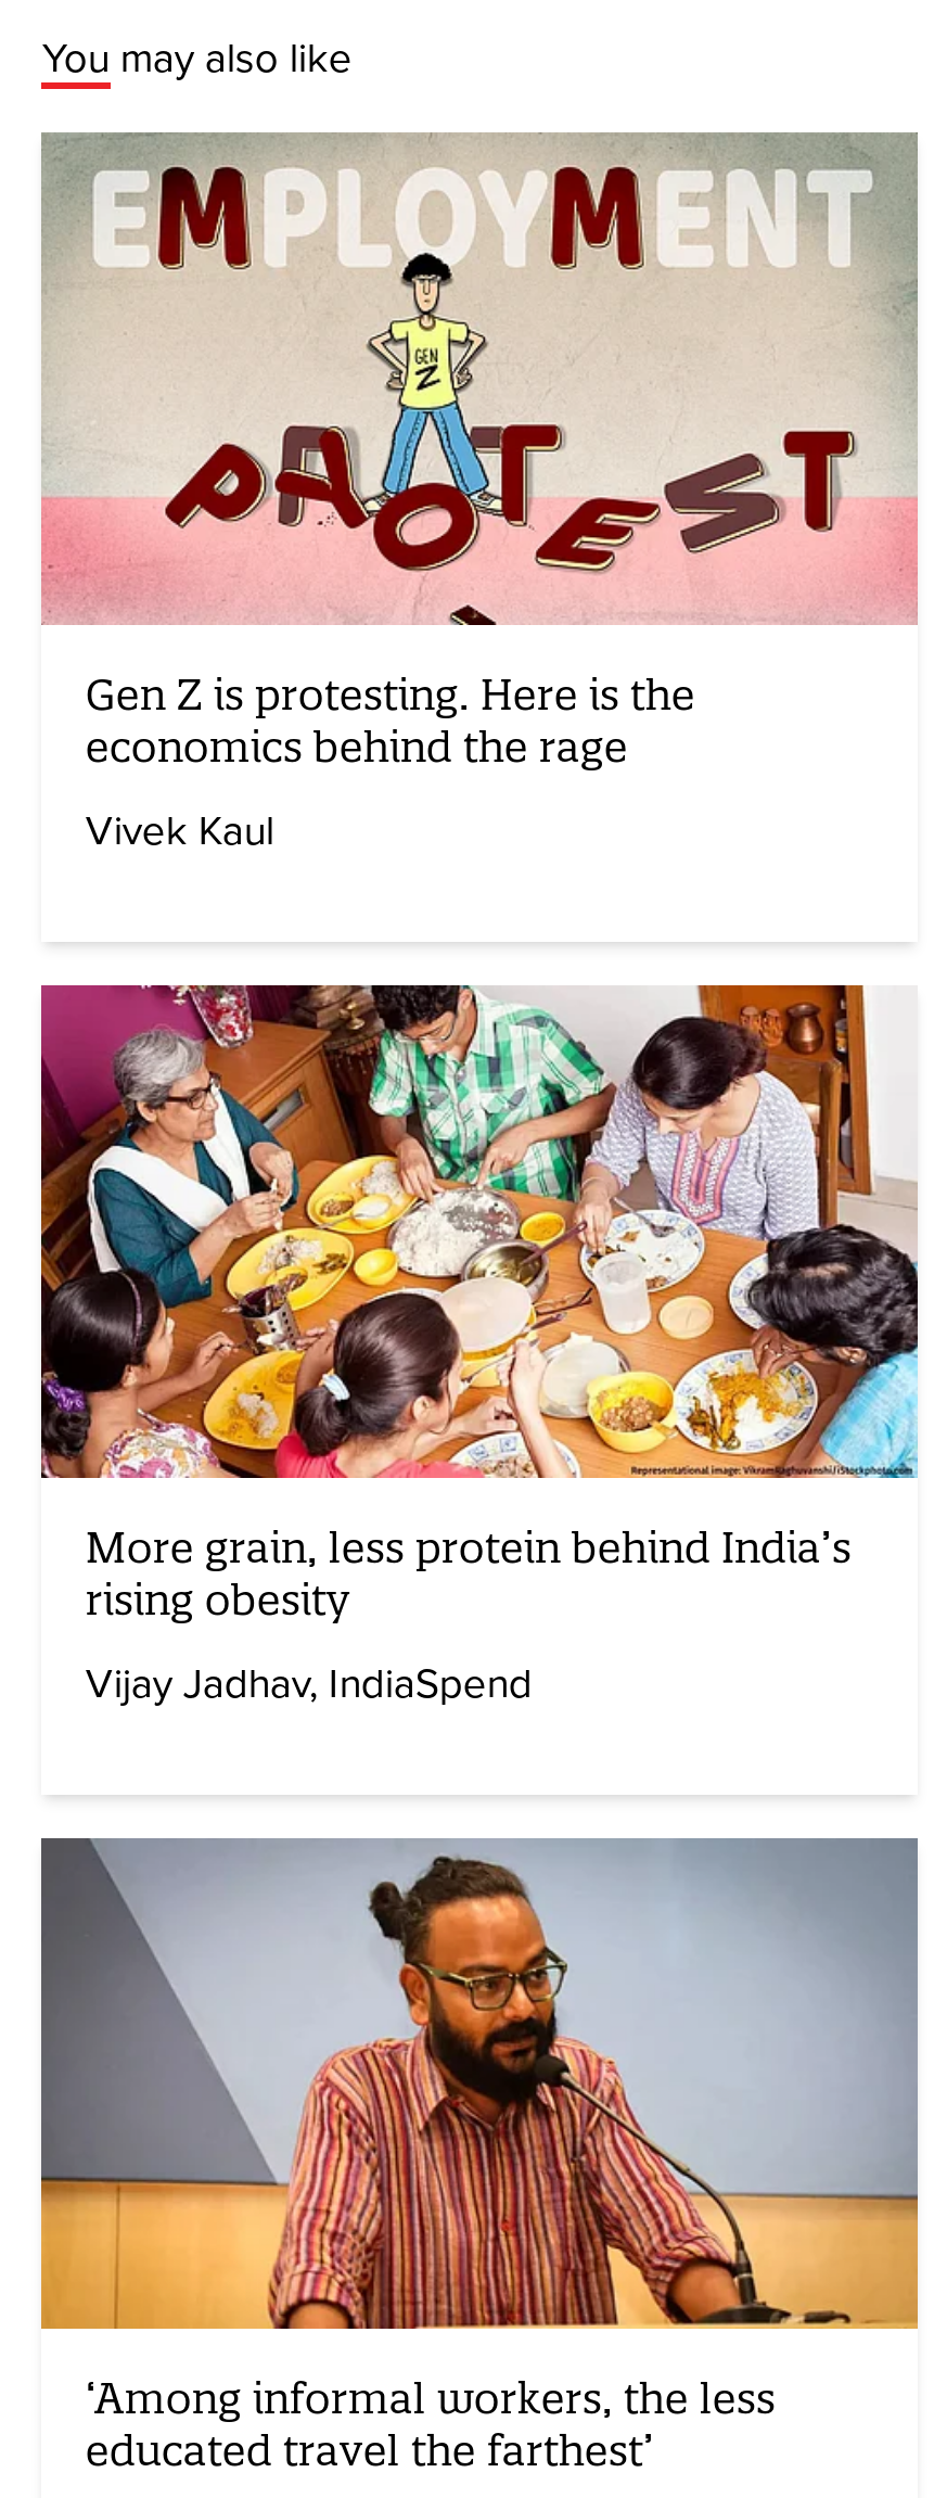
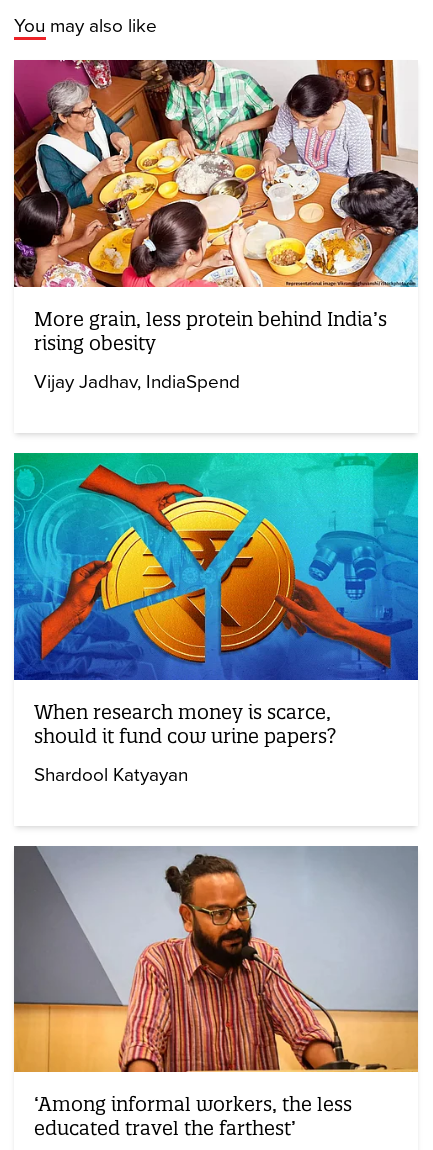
- [image]
- Gen Z is protesting. Here is the
- economics behind the rage
- Vivek Kaul

moved up: [image] | More grain, less protein behind India’s | rising obesity | Vijay Jadhav IndiaSpend

+ [image]
+ When research money is scarce,
+ should it fund cow urine papers?
+ Shardool Katyayan
